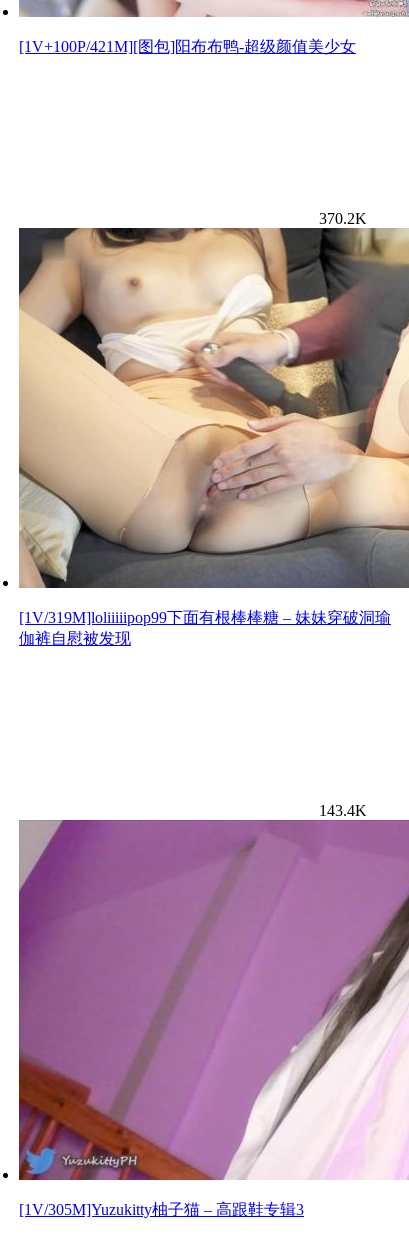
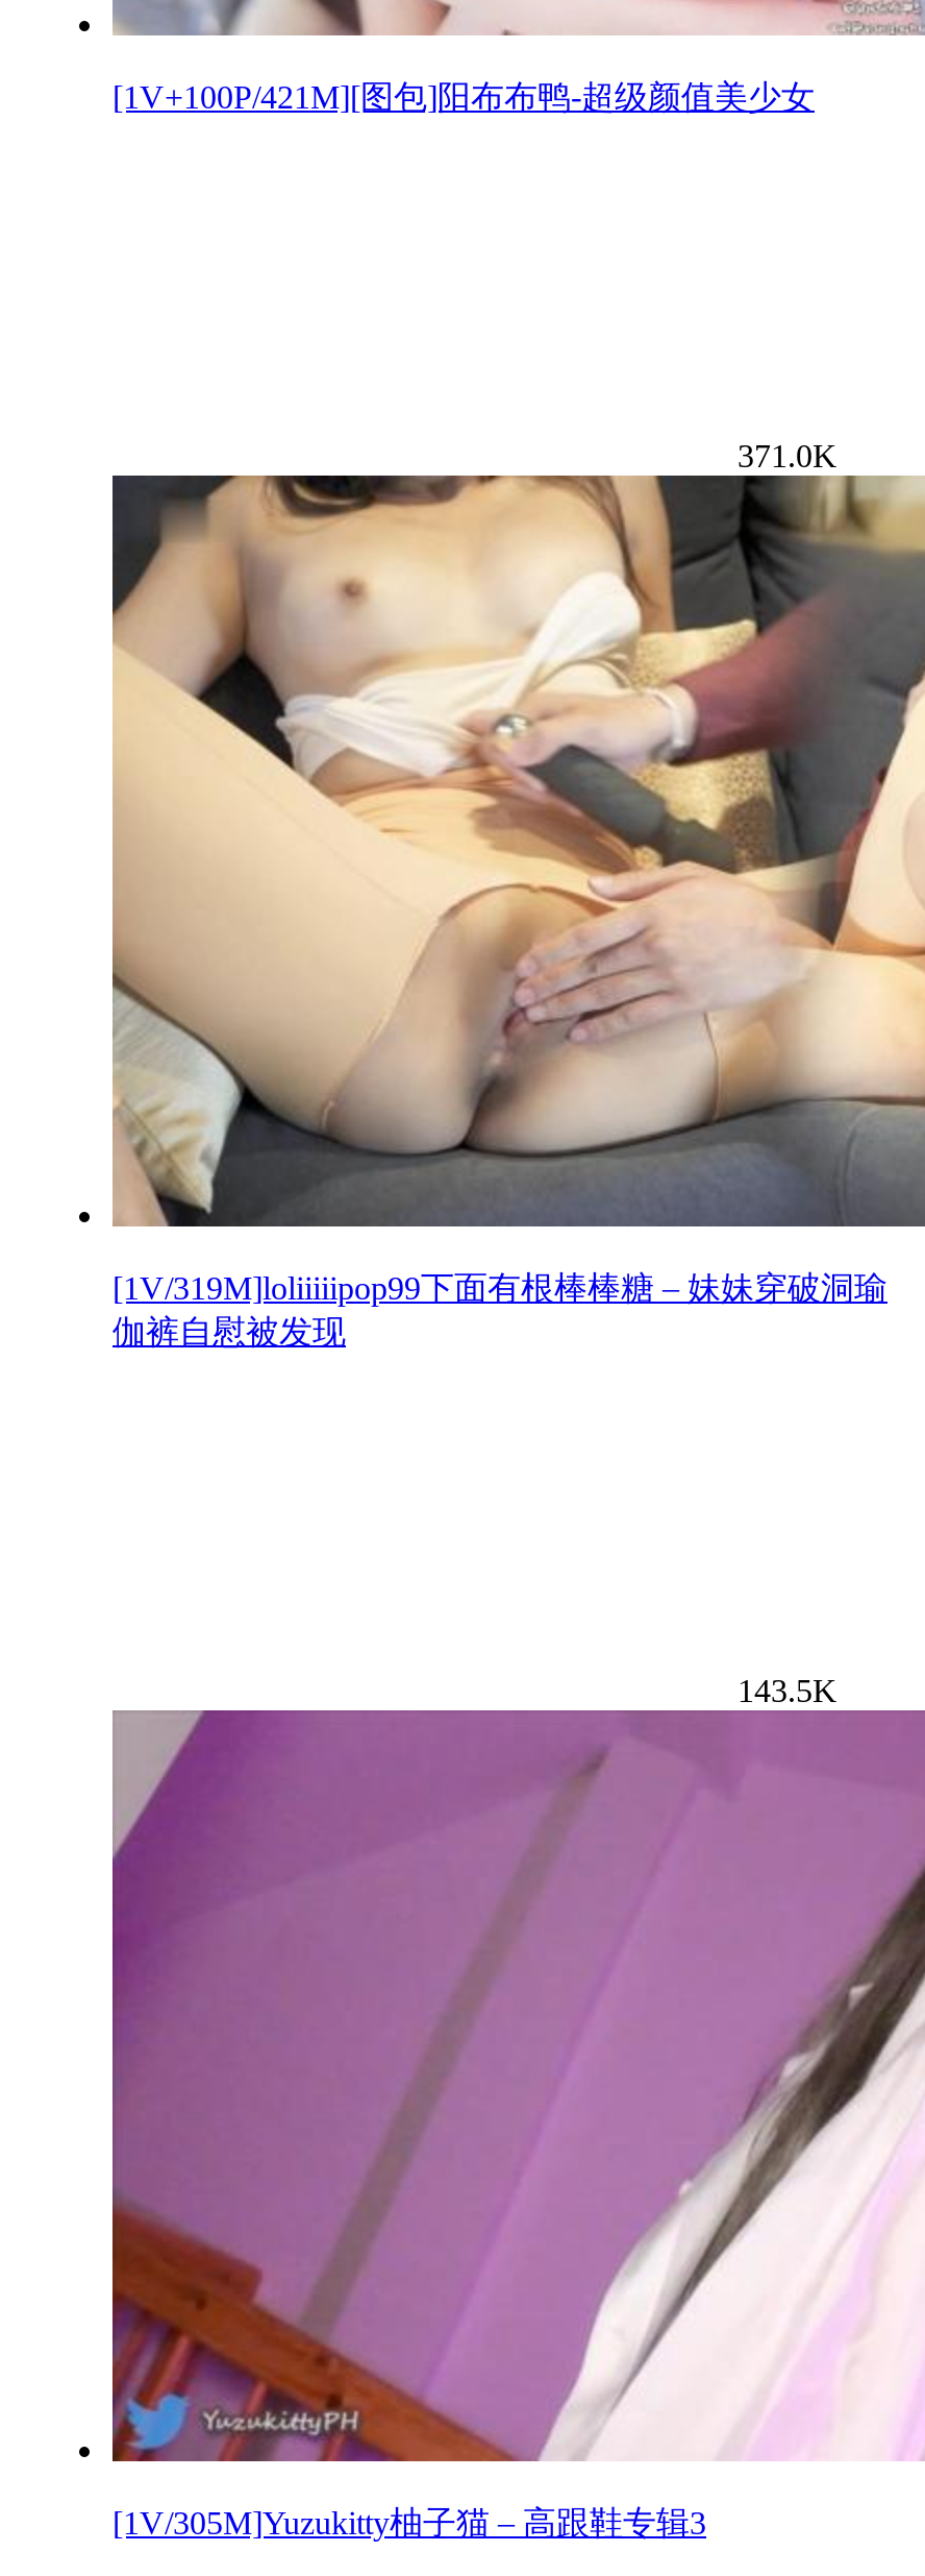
- 370.2K
+ 371.0K

- 143.4K
+ 143.5K
